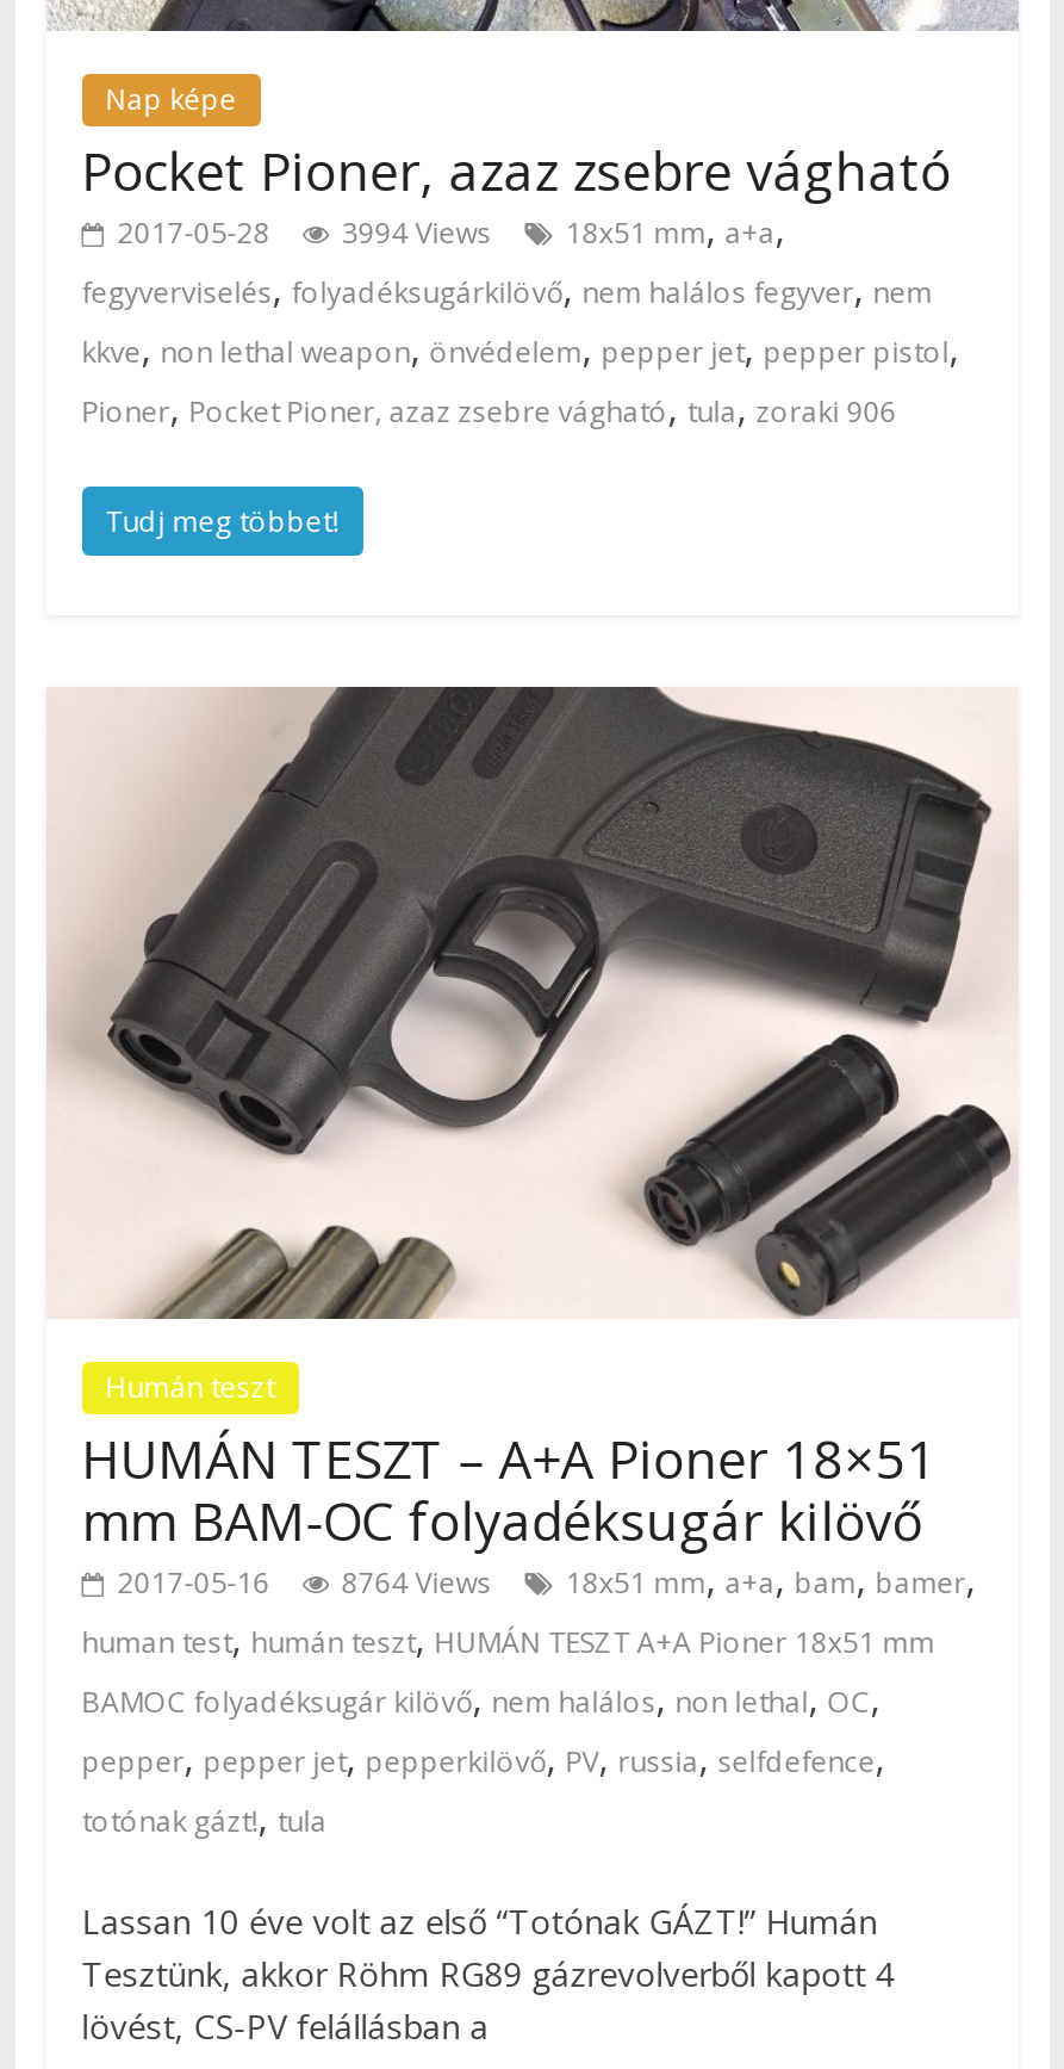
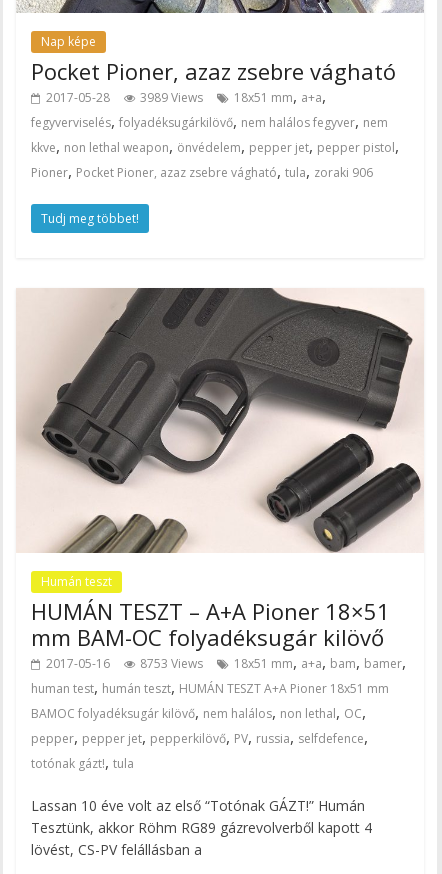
- 2017-05-28 3994 Views 18x51 mm, a+a,
+ 2017-05-28 3989 Views 18x51 mm, a+a,

- 2017-05-16 8764 Views 18x51 mm, a+a, bam, bamer,
+ 2017-05-16 8753 Views 18x51 mm, a+a, bam, bamer,
